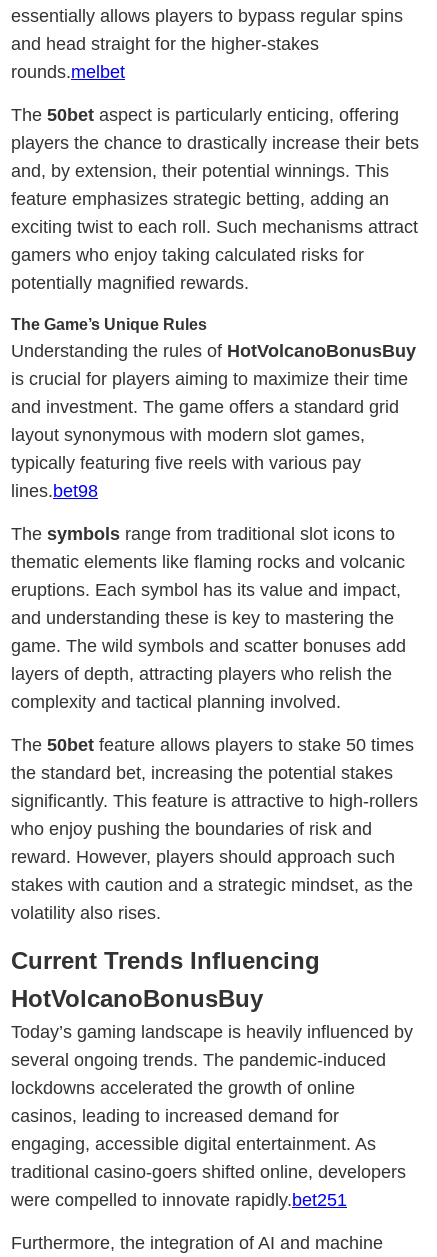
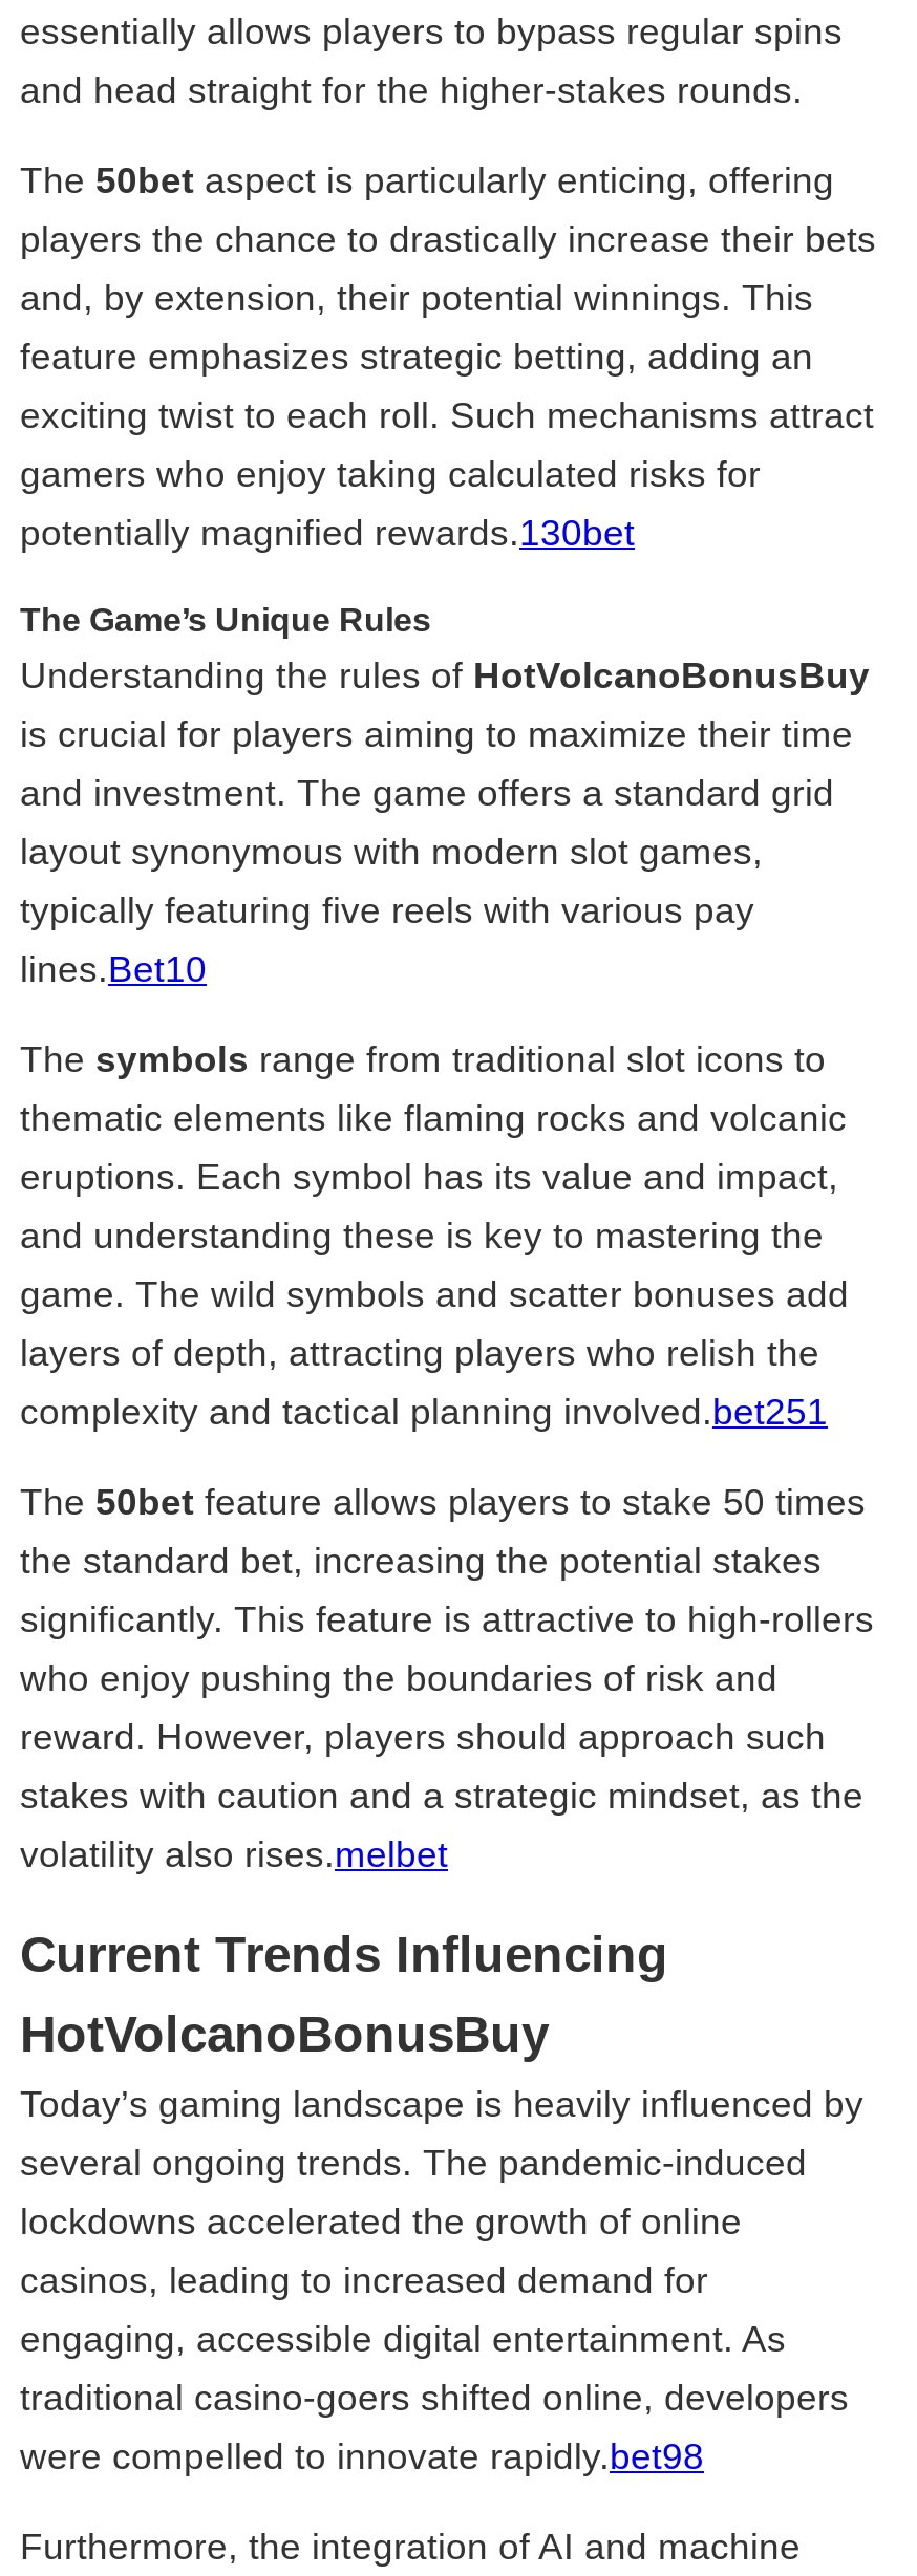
- and head straight for the higher-stakes
- rounds.melbet
+ and head straight for the higher-stakes rounds.

- potentially magnified rewards.
+ potentially magnified rewards.130bet

- lines.bet98
+ lines.Bet10

- complexity and tactical planning involved.
+ complexity and tactical planning involved.bet251

- volatility also rises.
+ volatility also rises.melbet

- were compelled to innovate rapidly.bet251
+ were compelled to innovate rapidly.bet98
